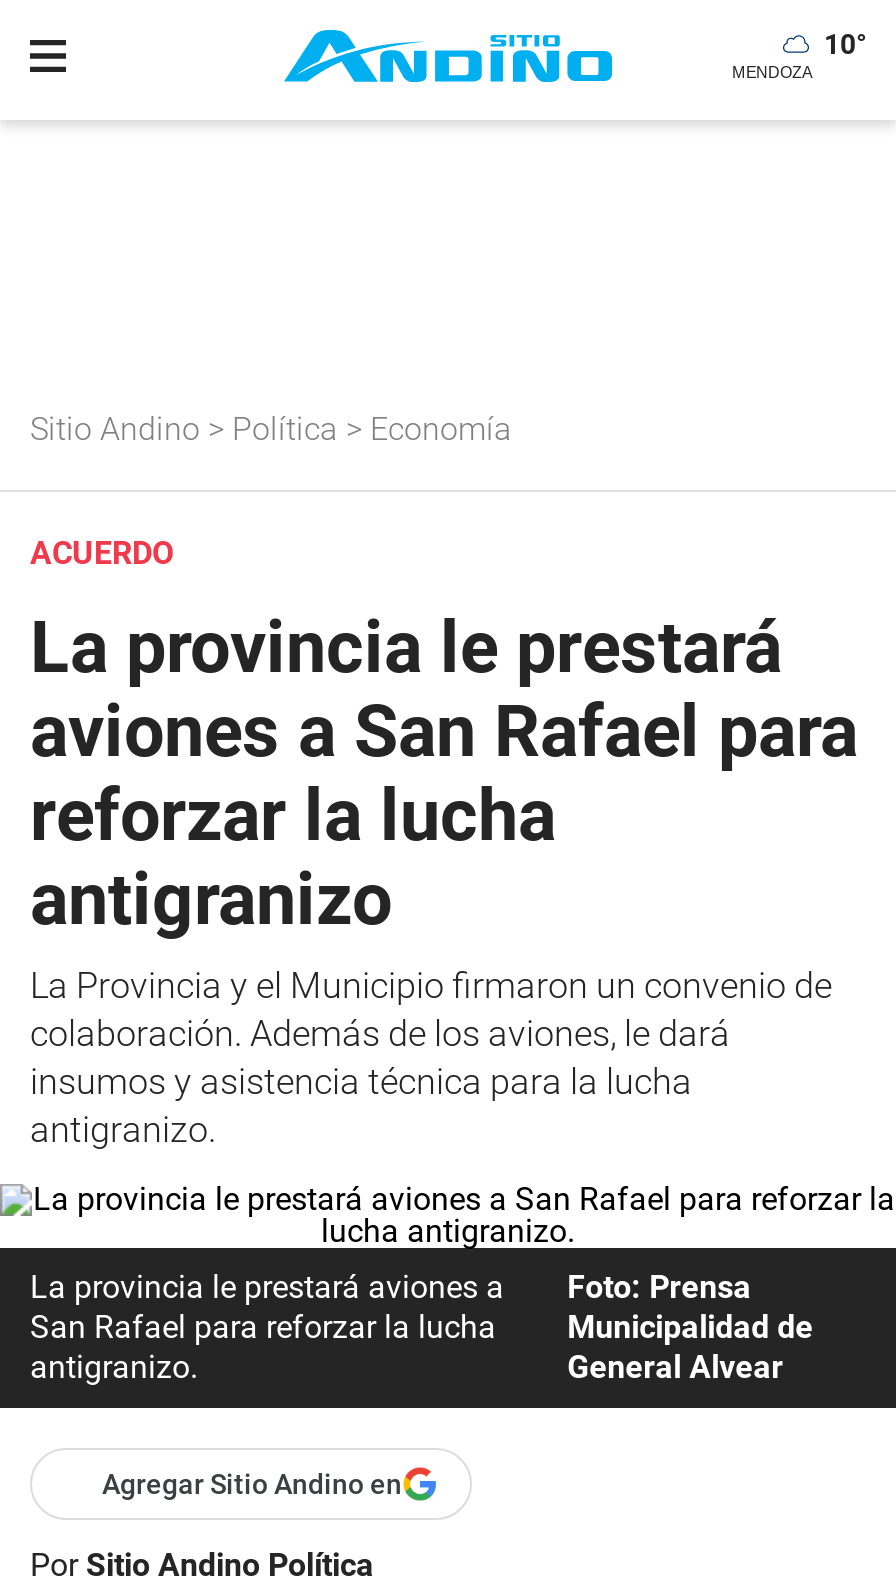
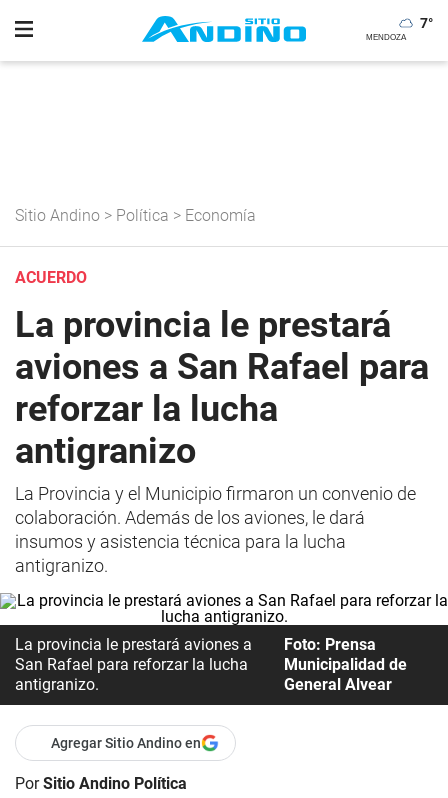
- 10°
+ 7°
